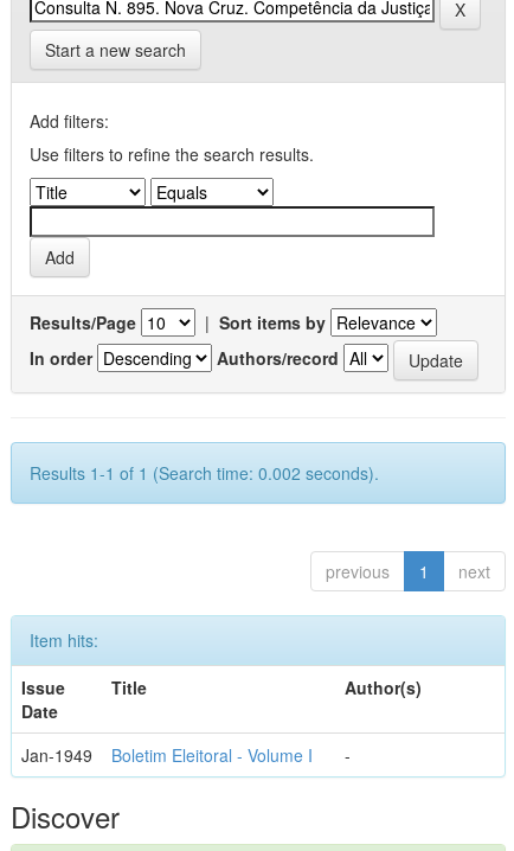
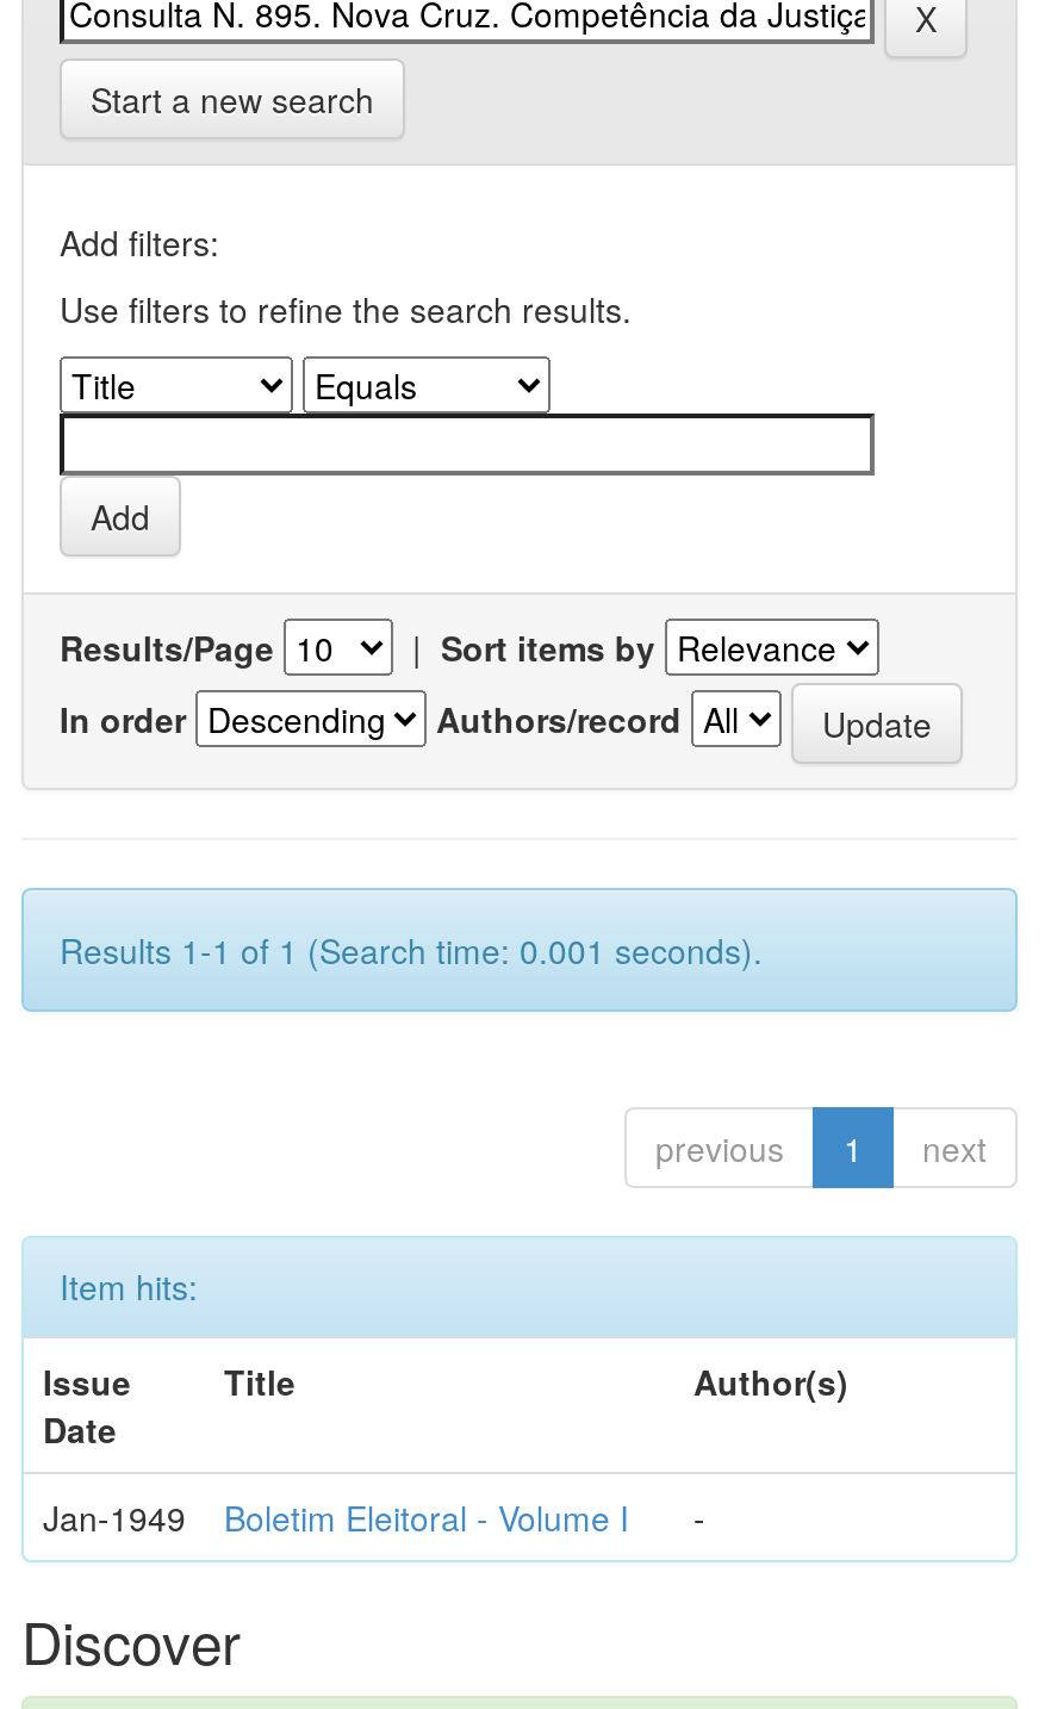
- Results 1-1 of 1 (Search time: 0.002 seconds).
+ Results 1-1 of 1 (Search time: 0.001 seconds).
